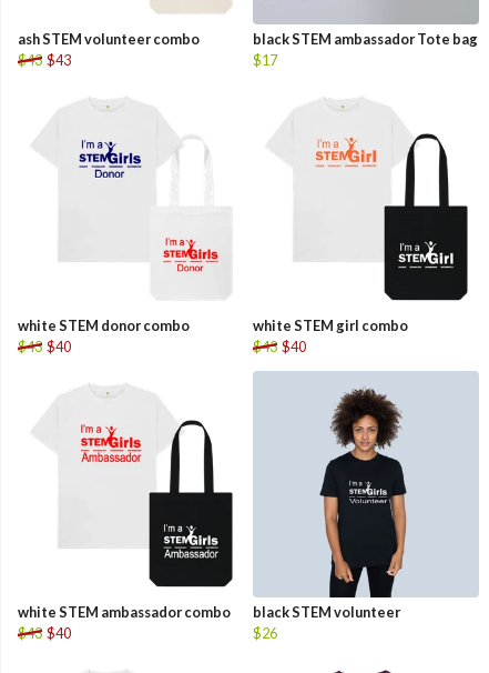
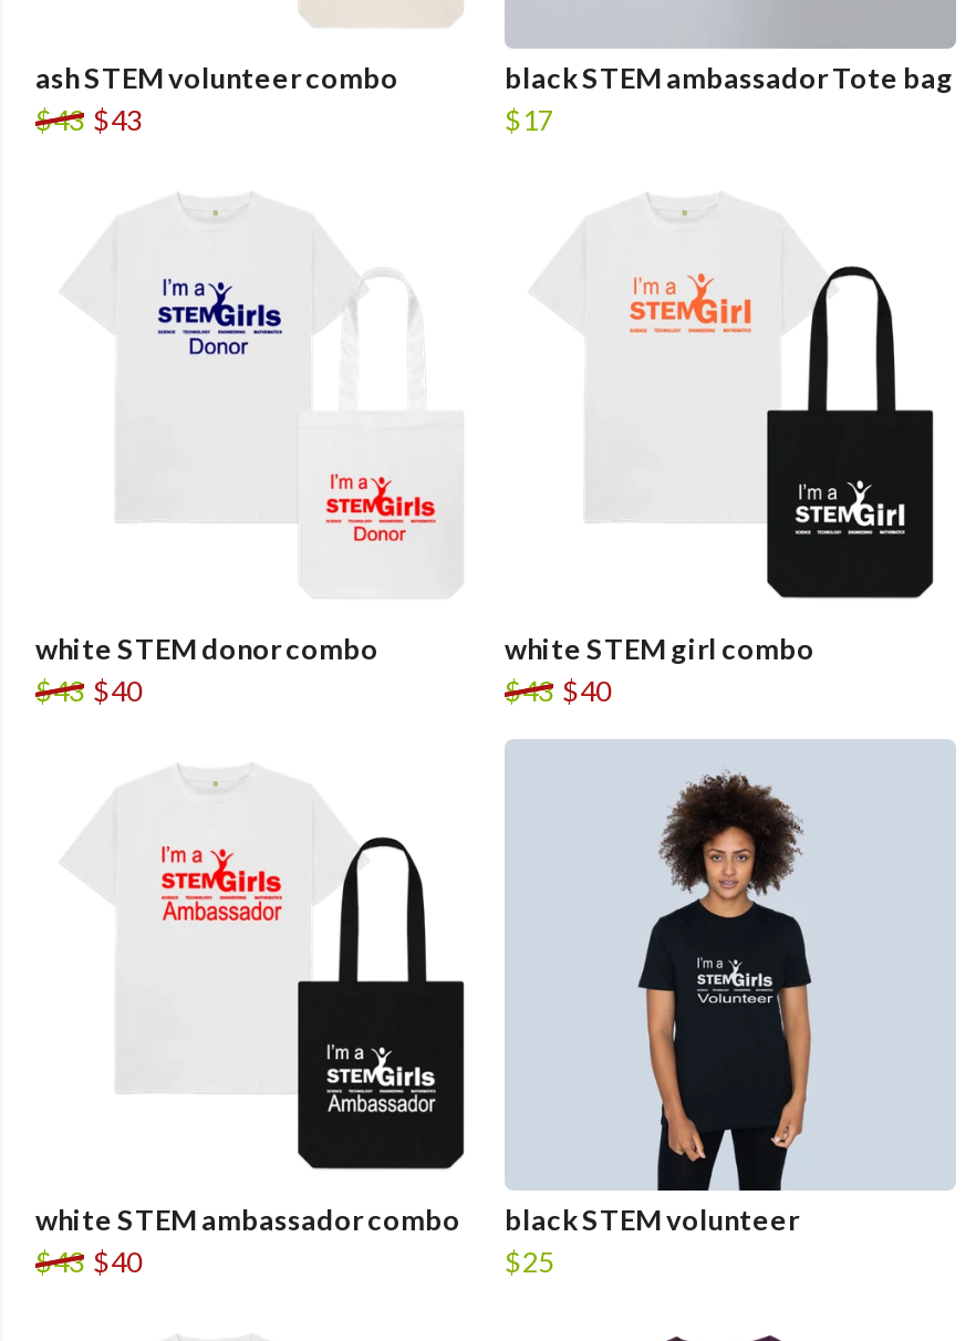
- $26
+ $25
